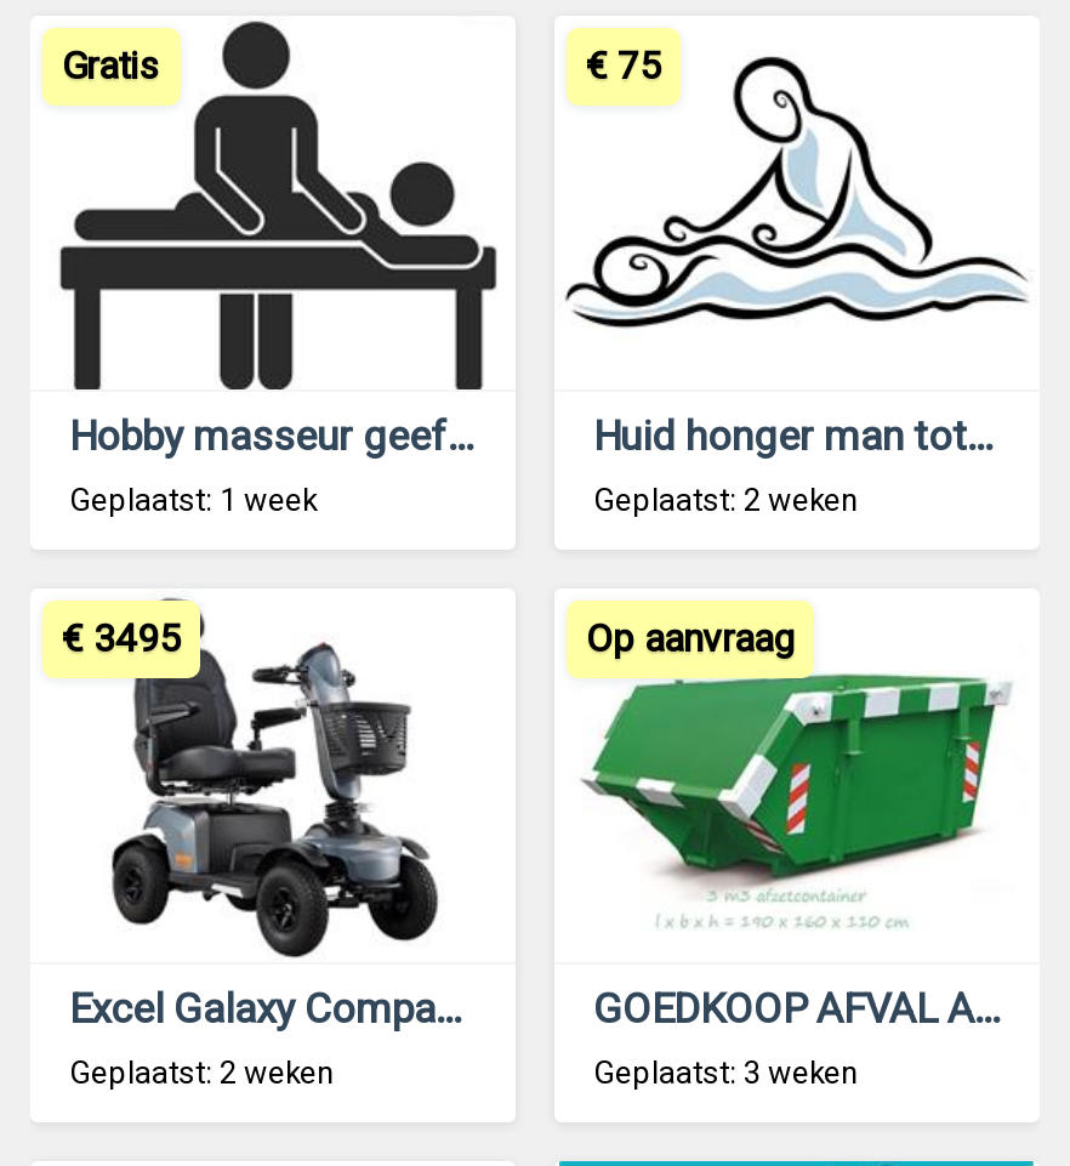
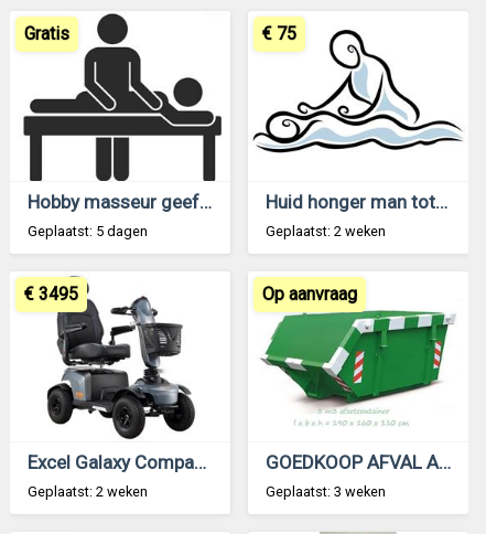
- Geplaatst: 1 week
+ Geplaatst: 5 dagen
